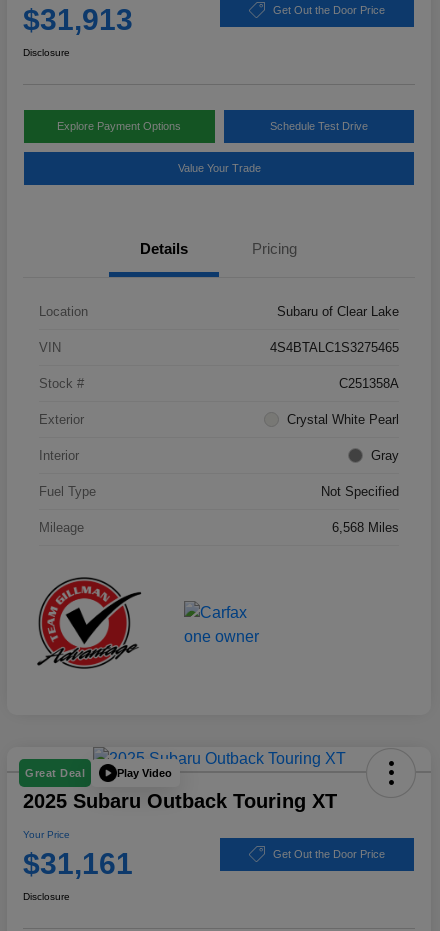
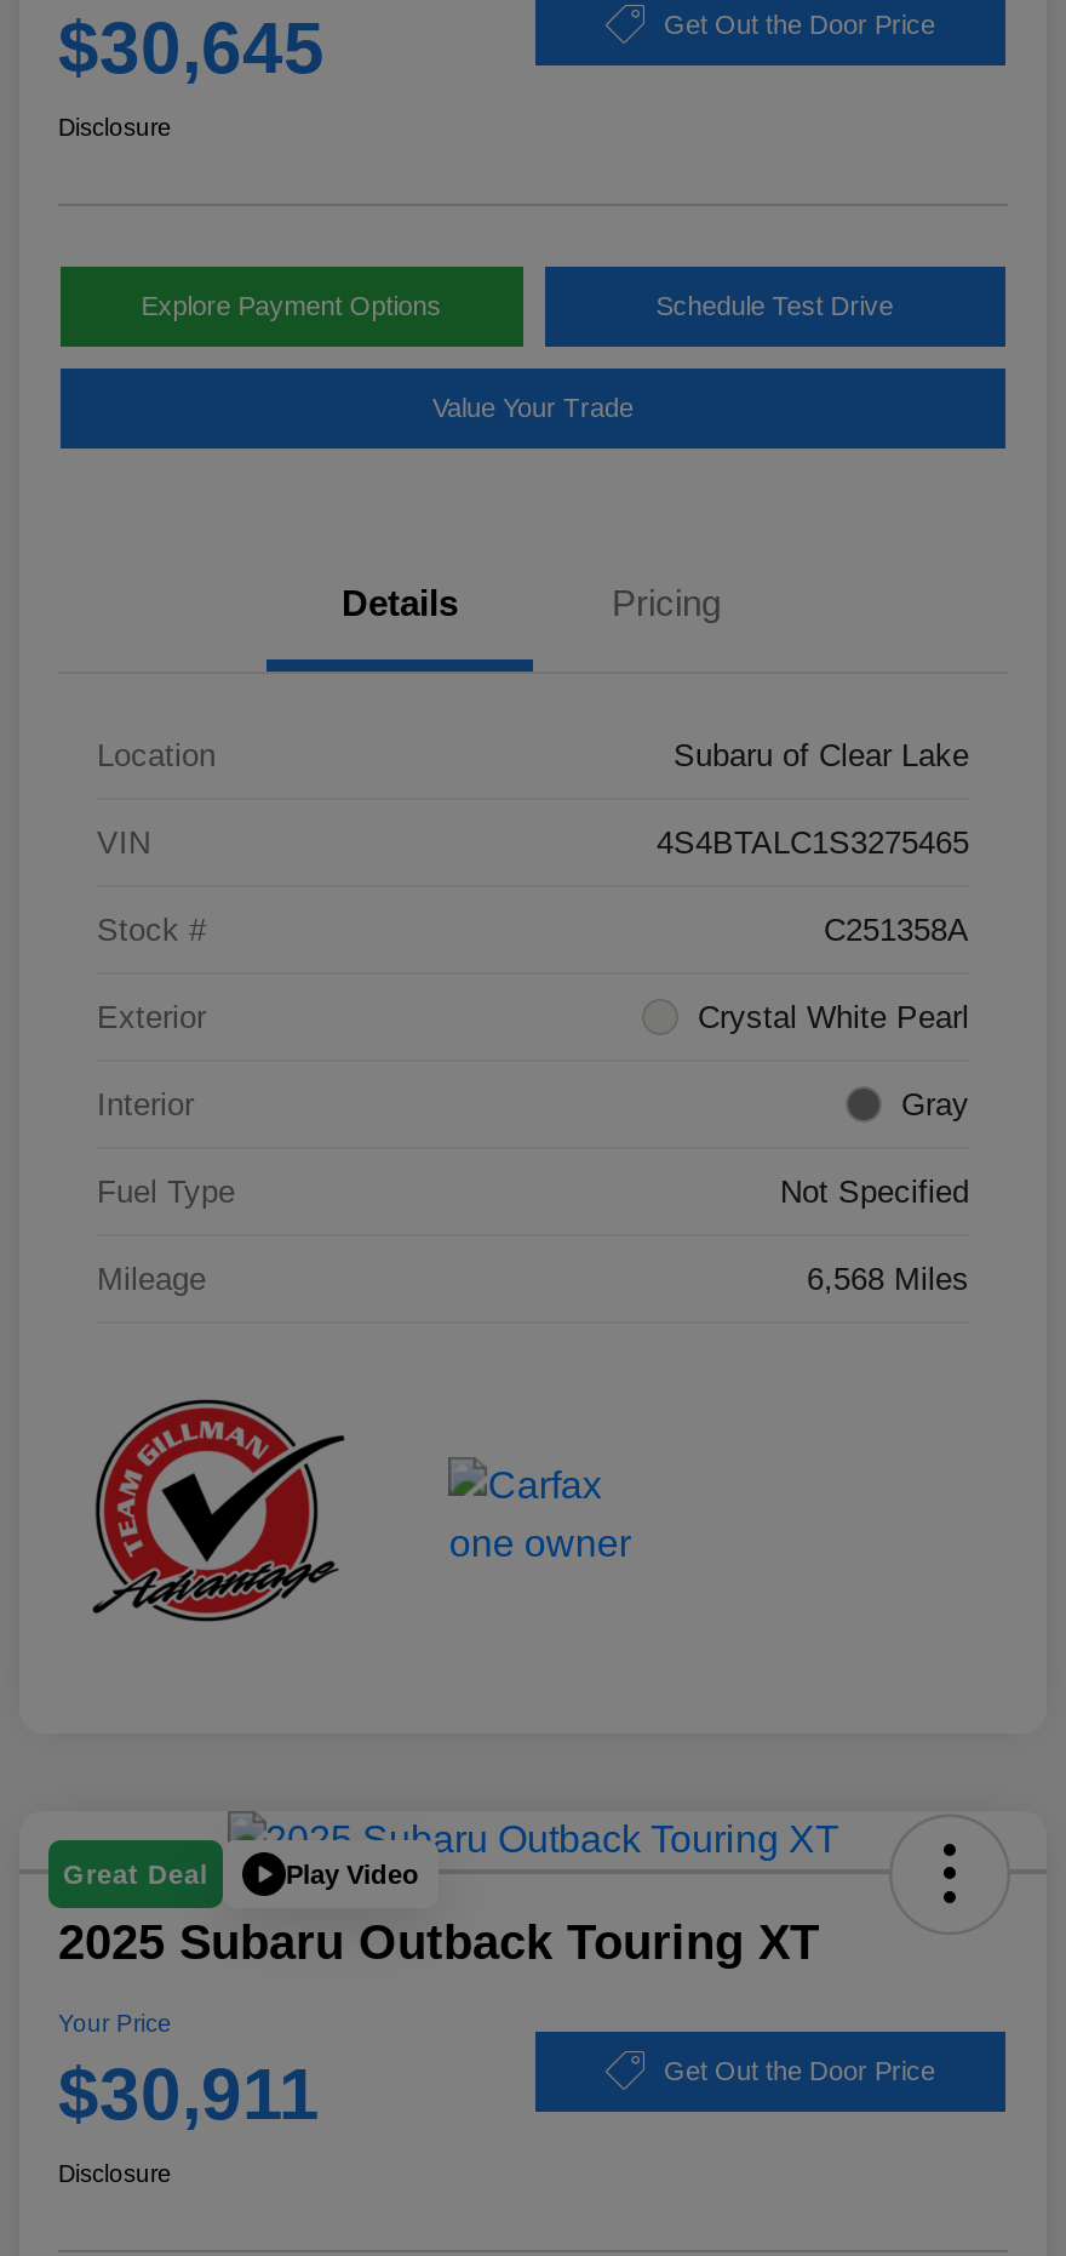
- $31,913
+ $30,645

- $31,161
+ $30,911
